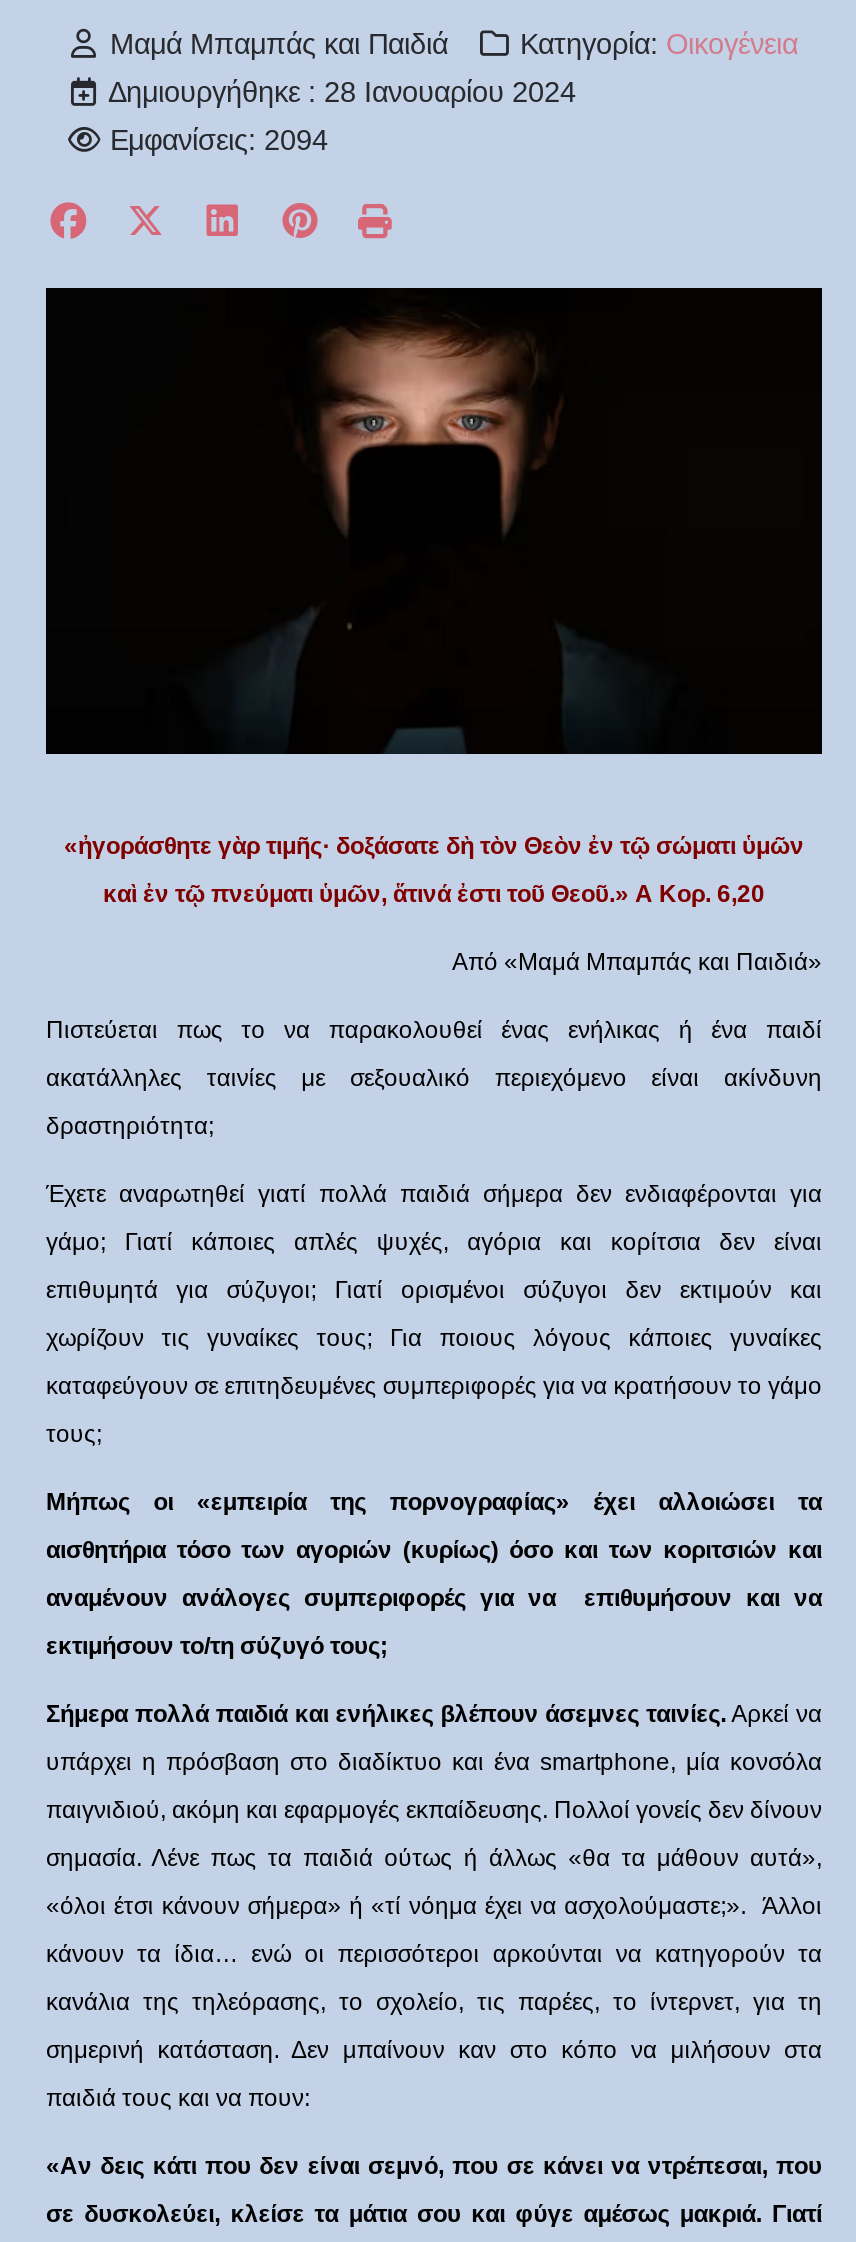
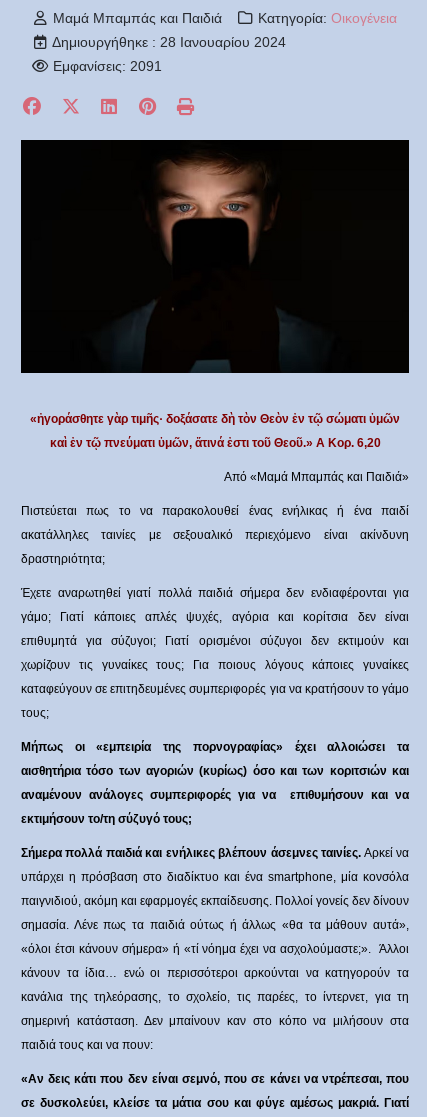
- Εμφανίσεις: 2094
+ Εμφανίσεις: 2091
